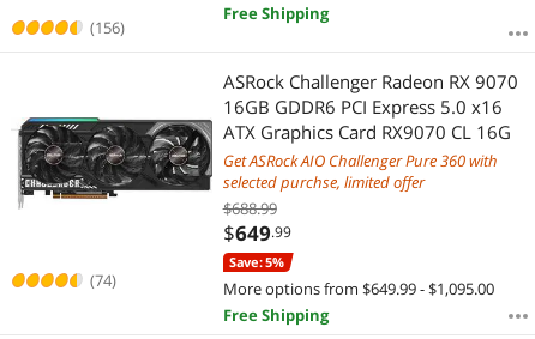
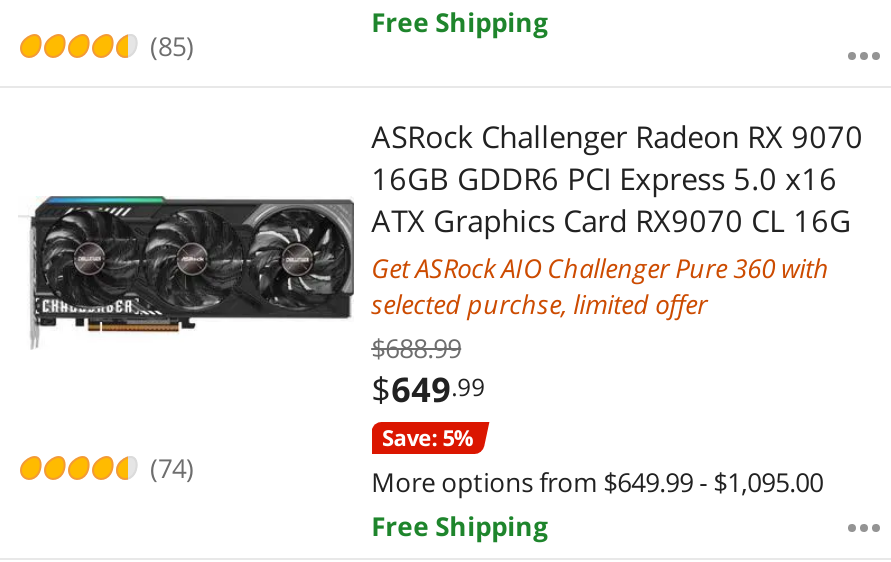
- (156)
+ (85)
